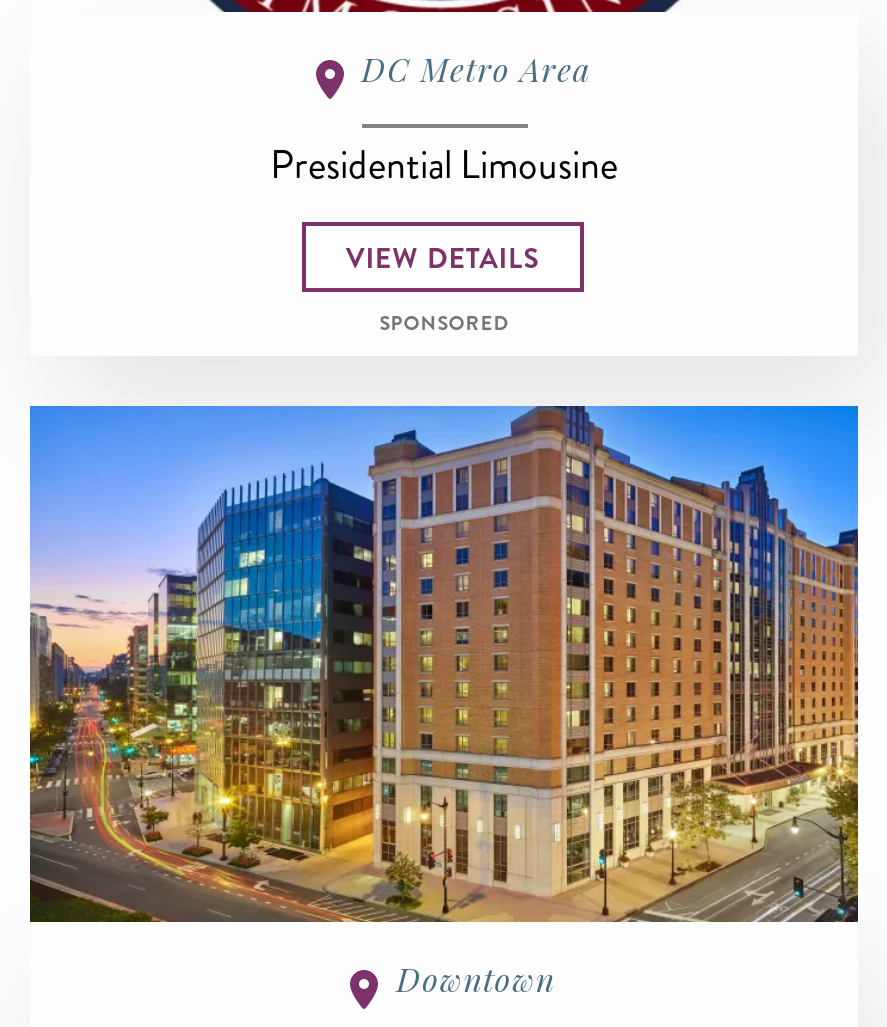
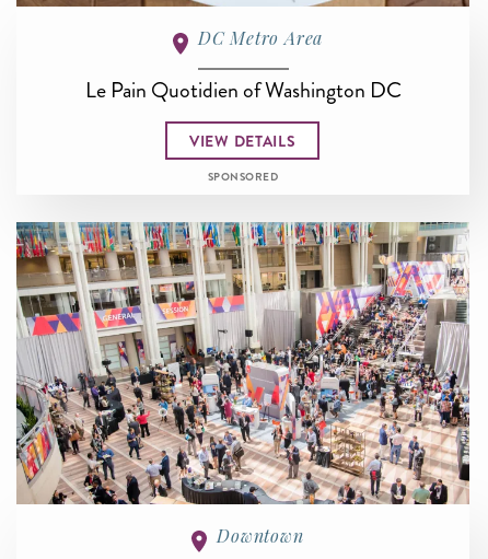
- Presidential Limousine
+ Le Pain Quotidien of Washington DC

- [image]
+ [image]
